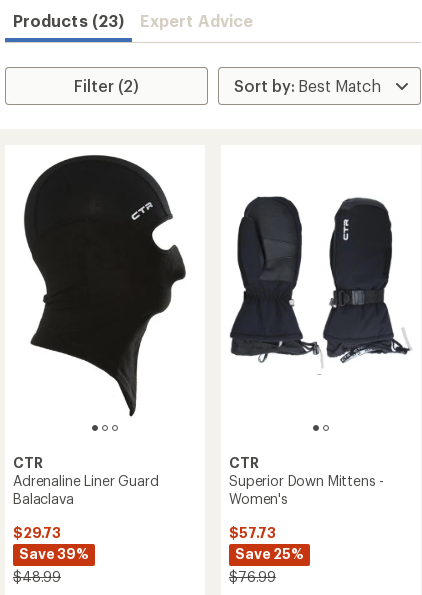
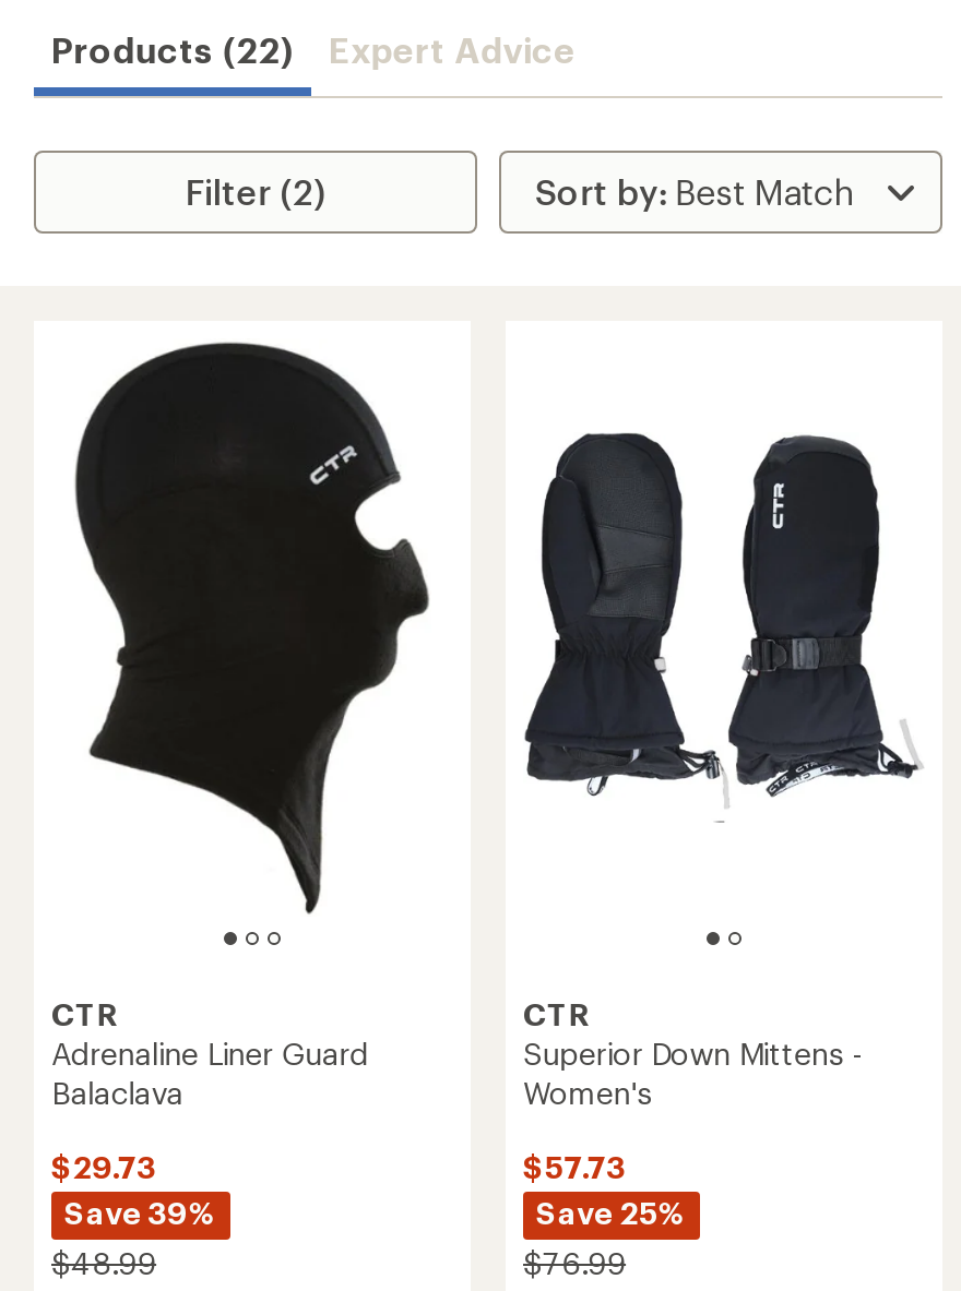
- Products (23) Expert Advice
+ Products (22) Expert Advice
